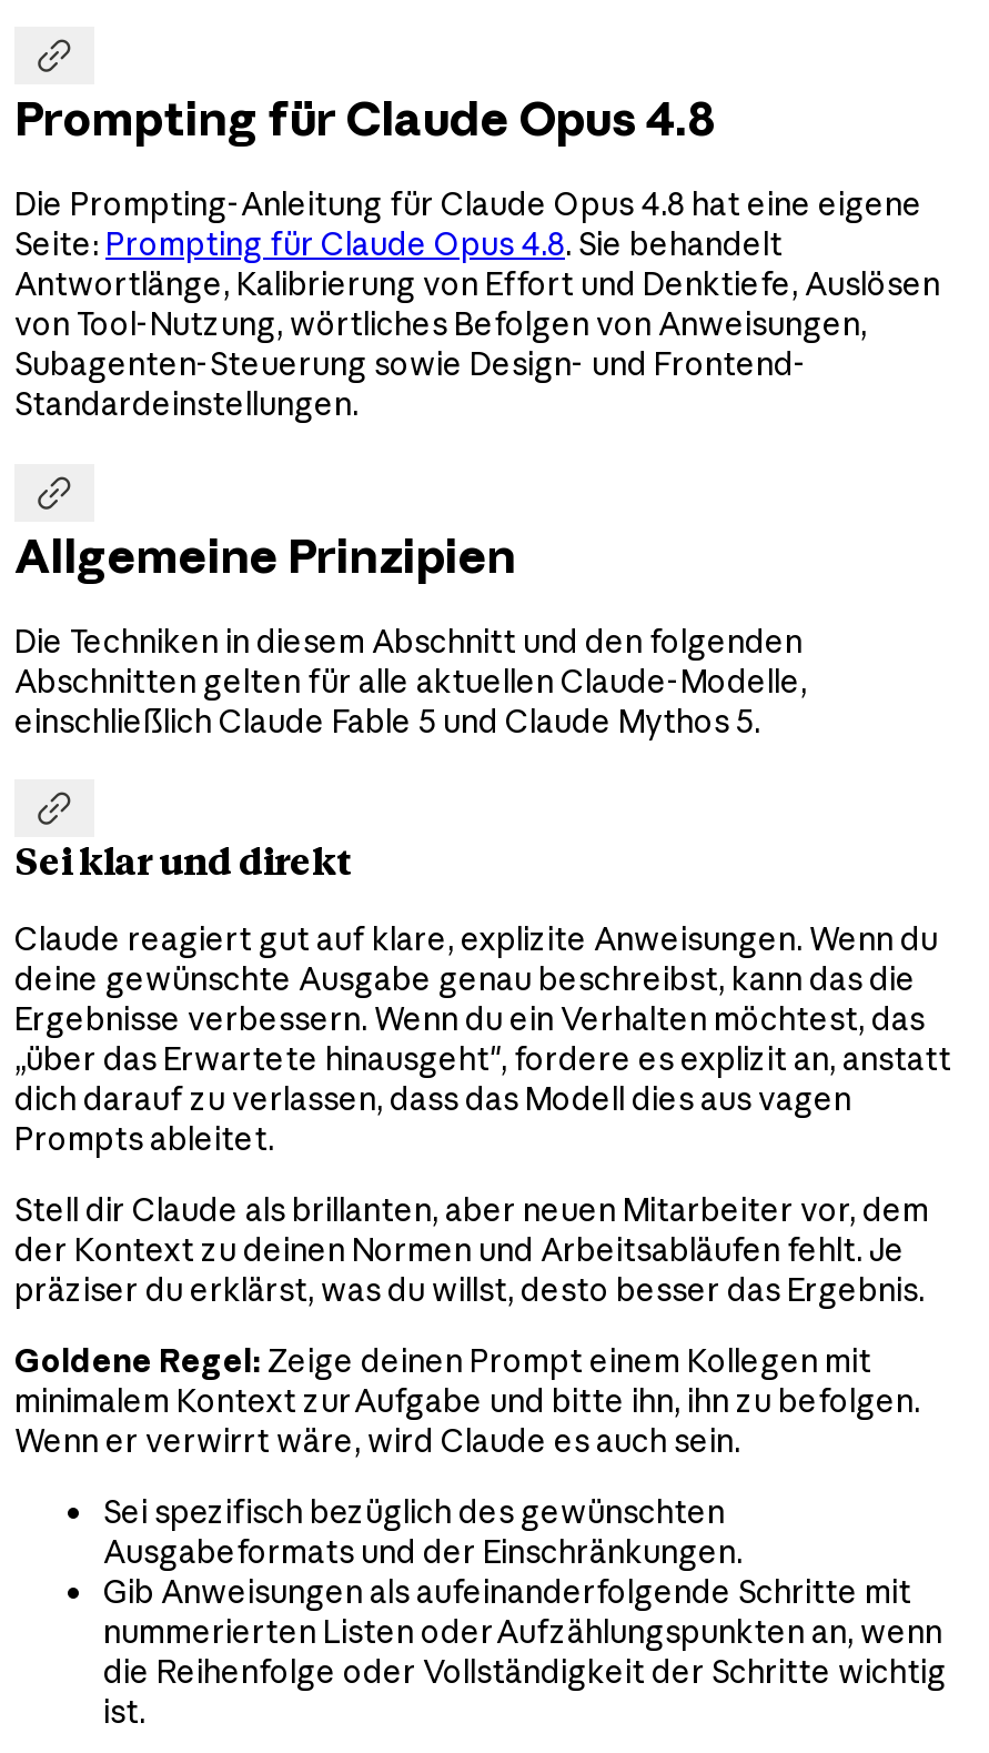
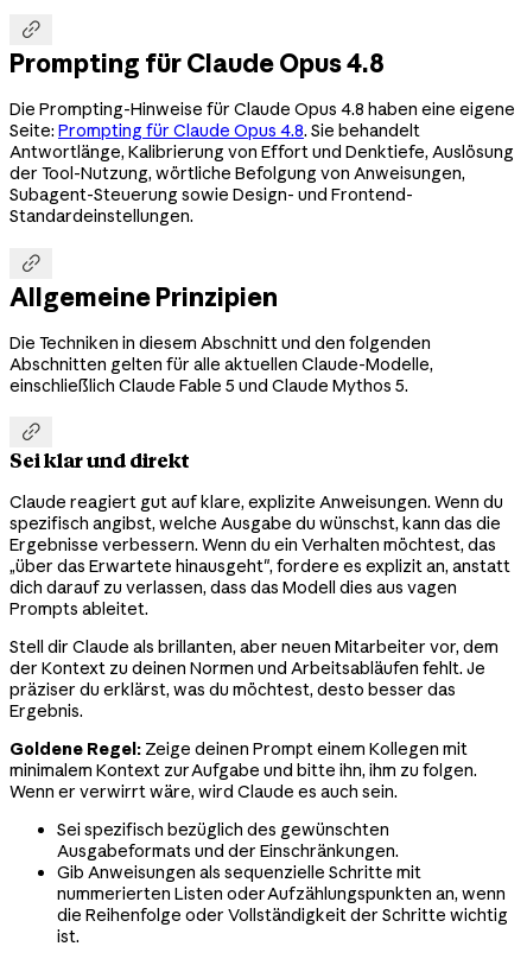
- Die Prompting-Anleitung für Claude Opus 4.8 hat eine eigene
+ Die Prompting-Hinweise für Claude Opus 4.8 haben eine eigene

- Antwortlänge, Kalibrierung von Effort und Denktiefe, Auslösen
+ Antwortlänge, Kalibrierung von Effort und Denktiefe, Auslösung

- von Tool-Nutzung, wörtliches Befolgen von Anweisungen,
+ der Tool-Nutzung, wörtliche Befolgung von Anweisungen,

- Subagenten-Steuerung sowie Design- und Frontend-
+ Subagent-Steuerung sowie Design- und Frontend-

- deine gewünschte Ausgabe genau beschreibst, kann das die
+ spezifisch angibst, welche Ausgabe du wünschst, kann das die

- präziser du erklärst, was du willst, desto besser das Ergebnis.
+ präziser du erklärst, was du möchtest, desto besser das
+ Ergebnis.

- minimalem Kontext zur Aufgabe und bitte ihn, ihn zu befolgen.
+ minimalem Kontext zur Aufgabe und bitte ihn, ihm zu folgen.

- Gib Anweisungen als aufeinanderfolgende Schritte mit
+ Gib Anweisungen als sequenzielle Schritte mit
